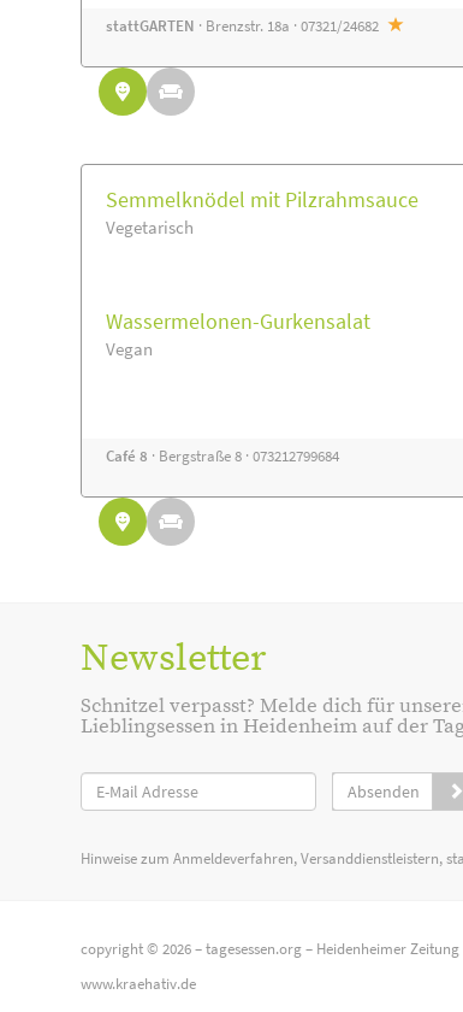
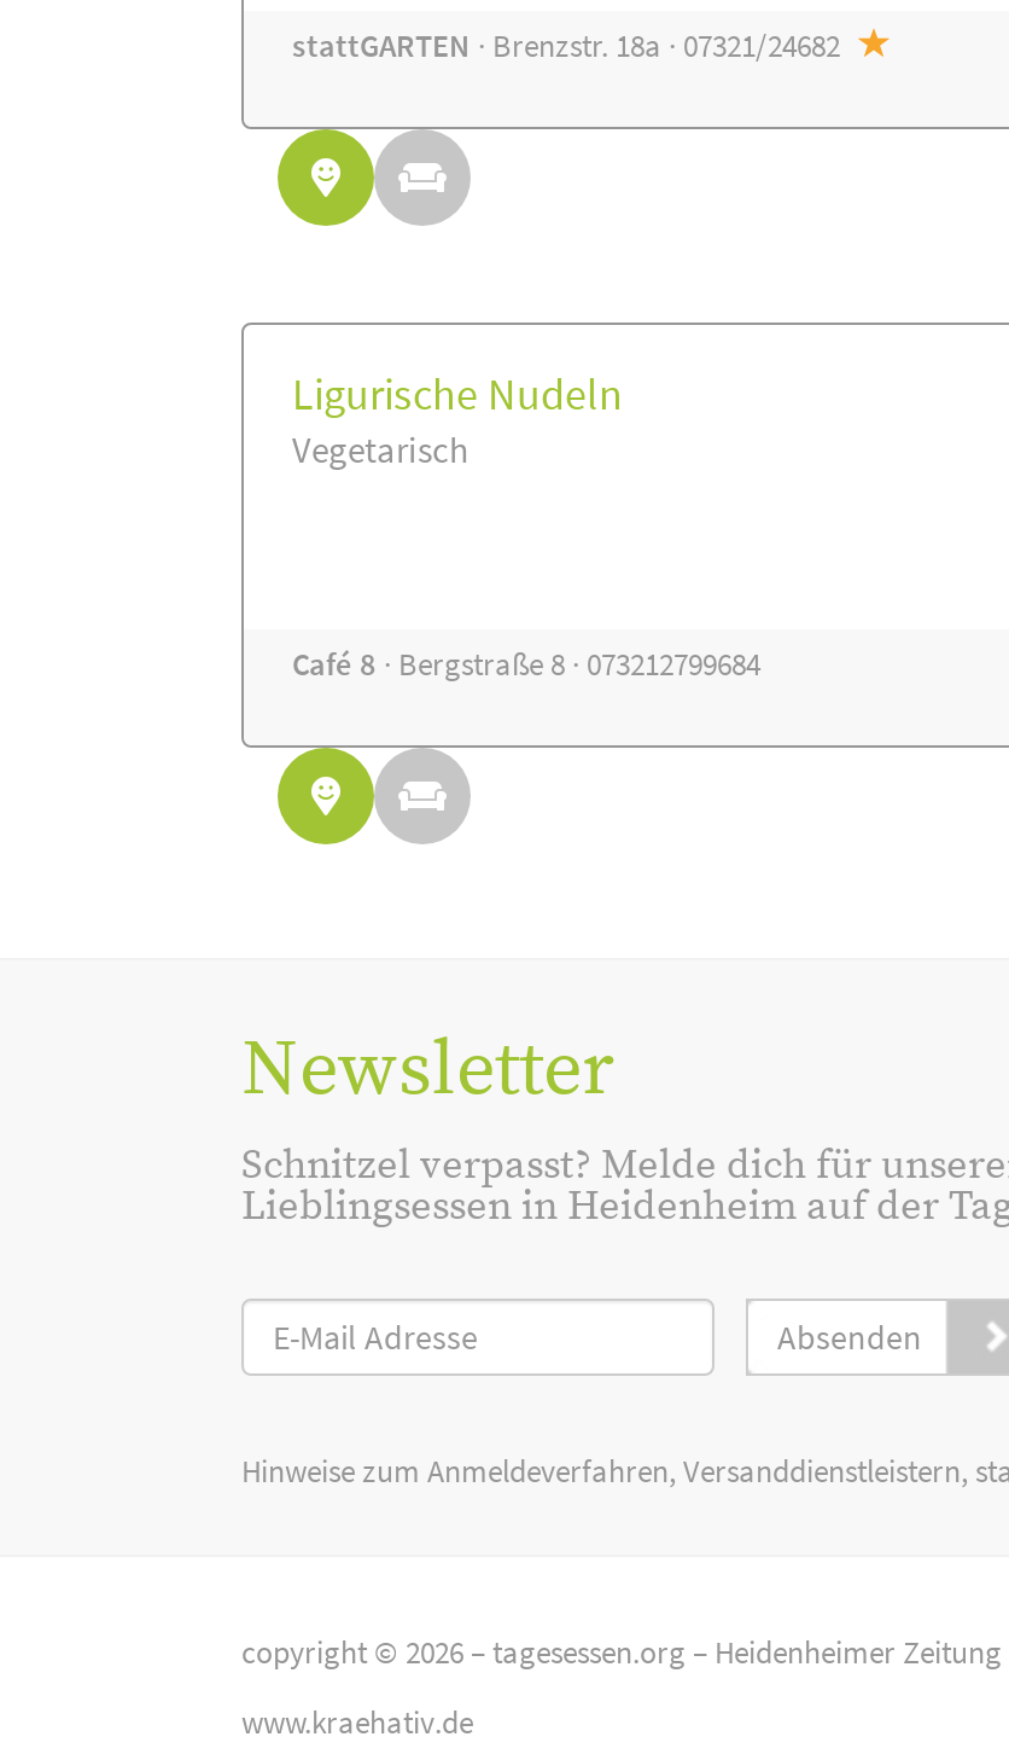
- Semmelknödel mit Pilzrahmsauce
+ Ligurische Nudeln

- Wassermelonen-Gurkensalat
- Vegan
